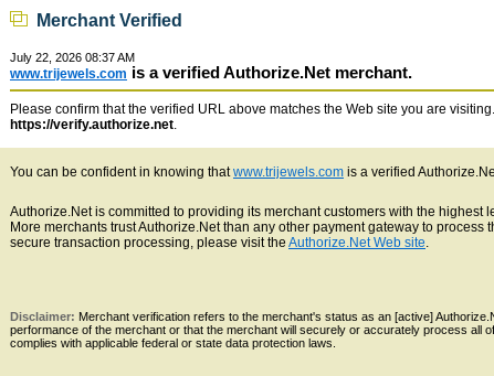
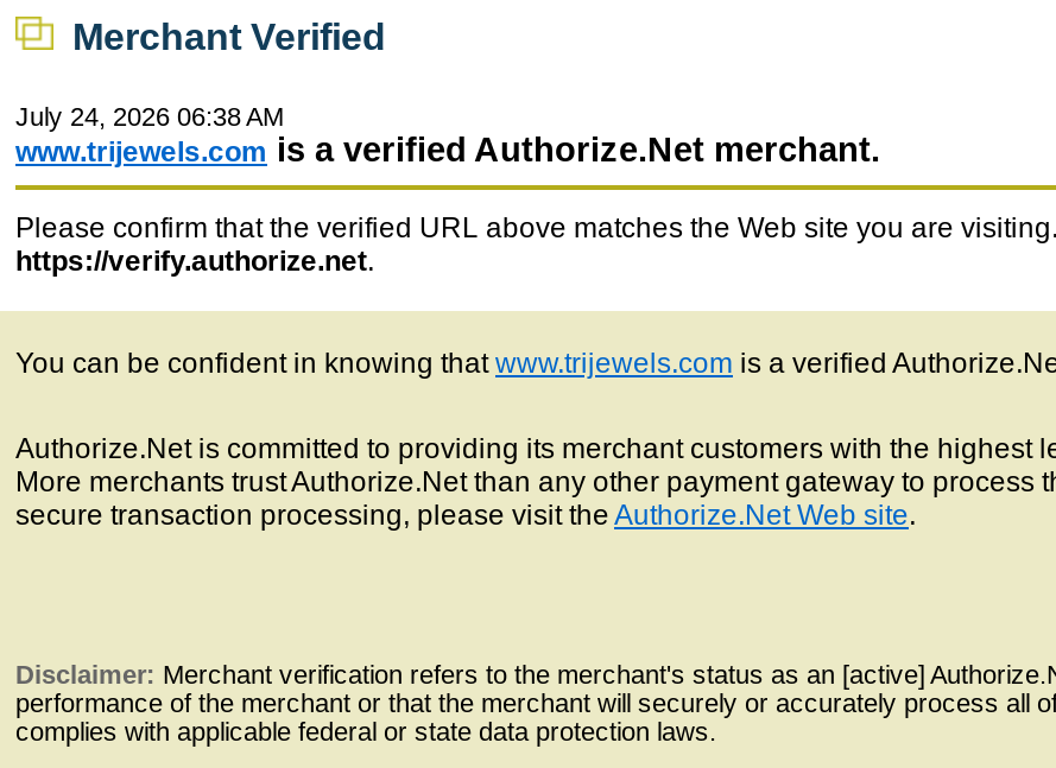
- July 22, 2026 08:37 AM
+ July 24, 2026 06:38 AM
